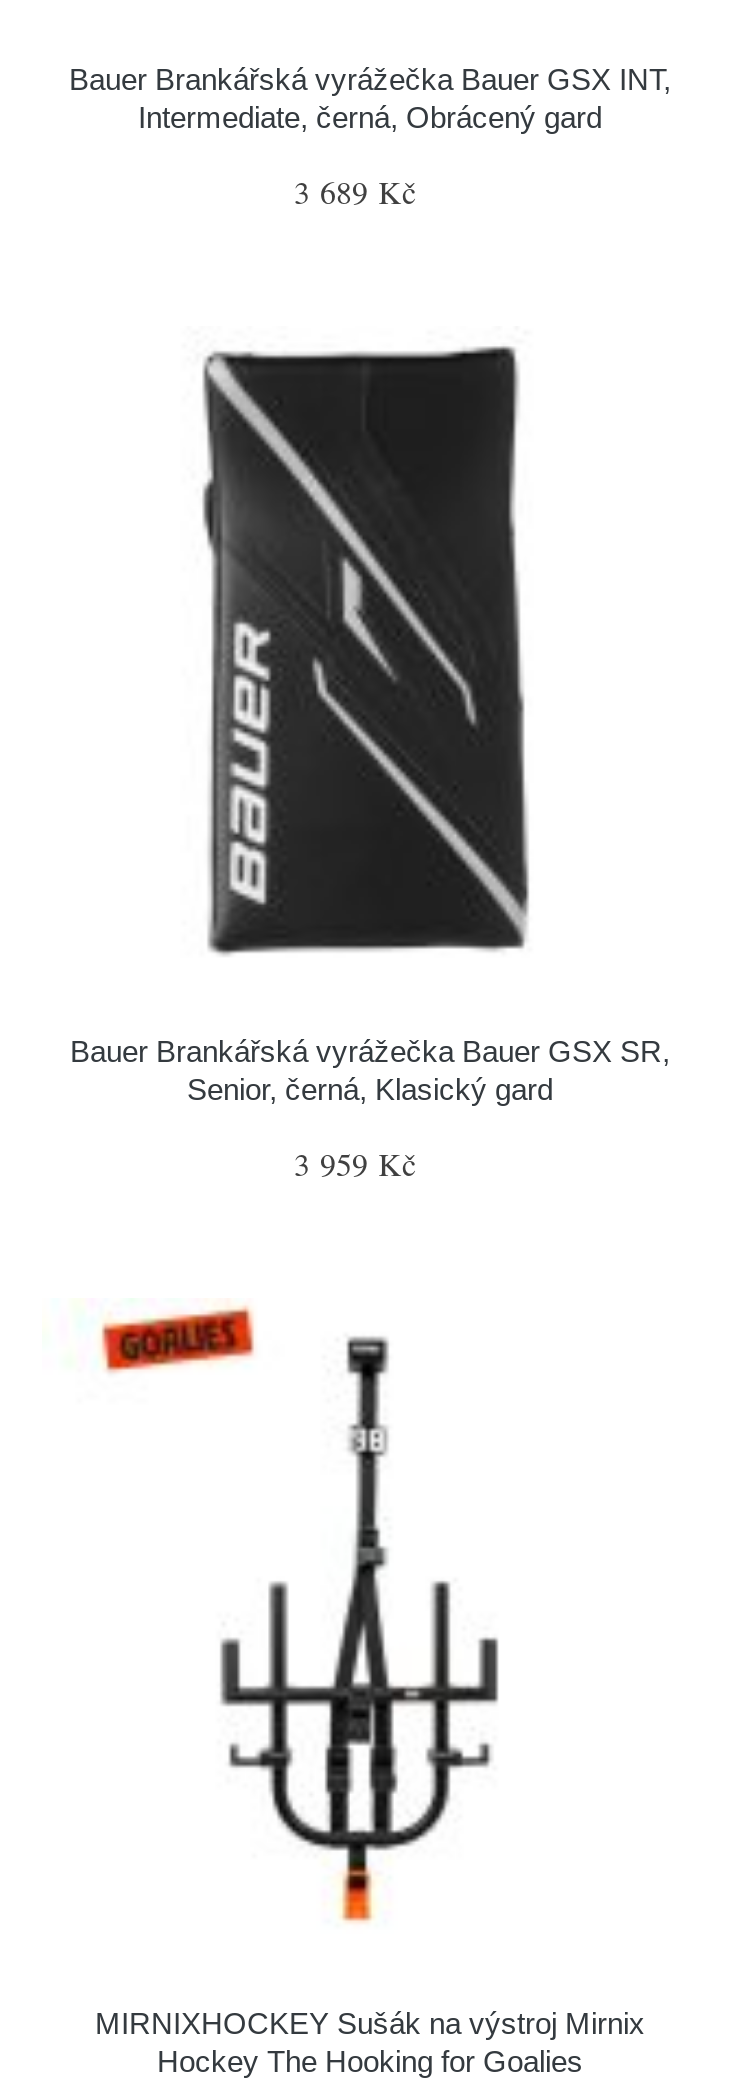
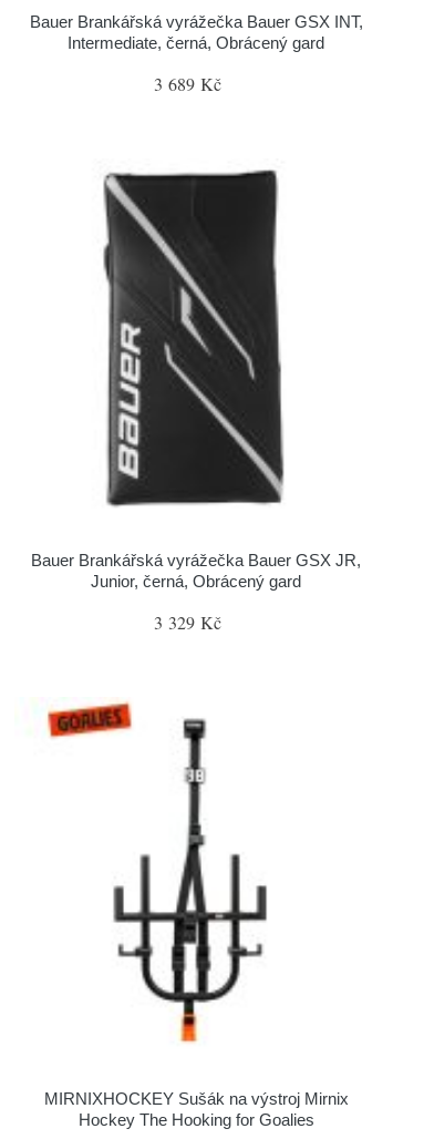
- Bauer Brankářská vyrážečka Bauer GSX SR,
+ Bauer Brankářská vyrážečka Bauer GSX JR,

- Senior, černá, Klasický gard
+ Junior, černá, Obrácený gard

- 3 959 Kč
+ 3 329 Kč
